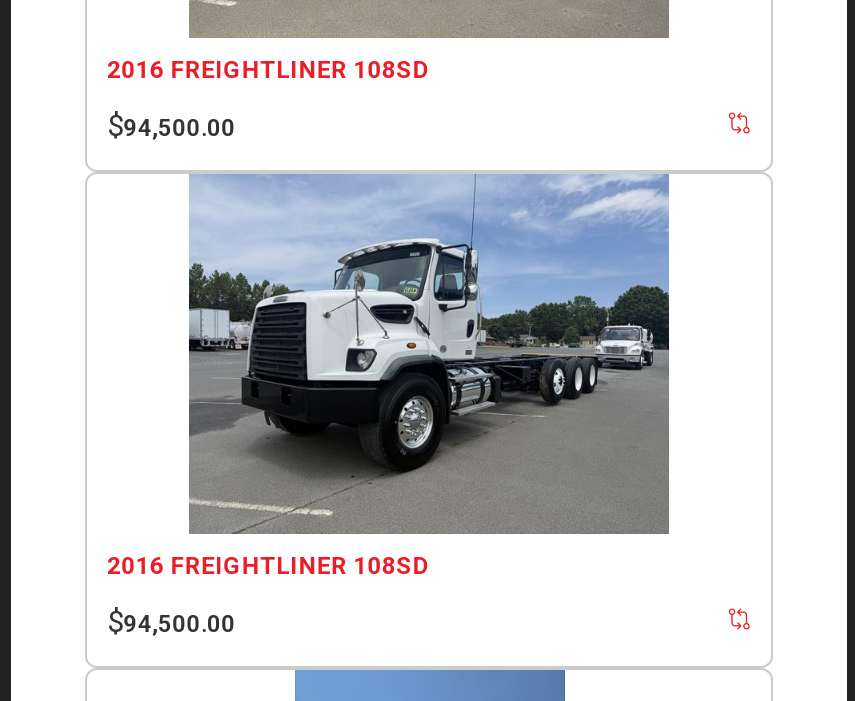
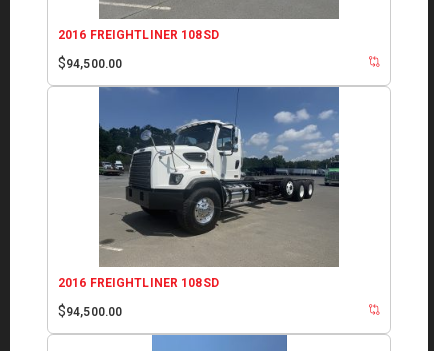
- [image]
+ [image]
